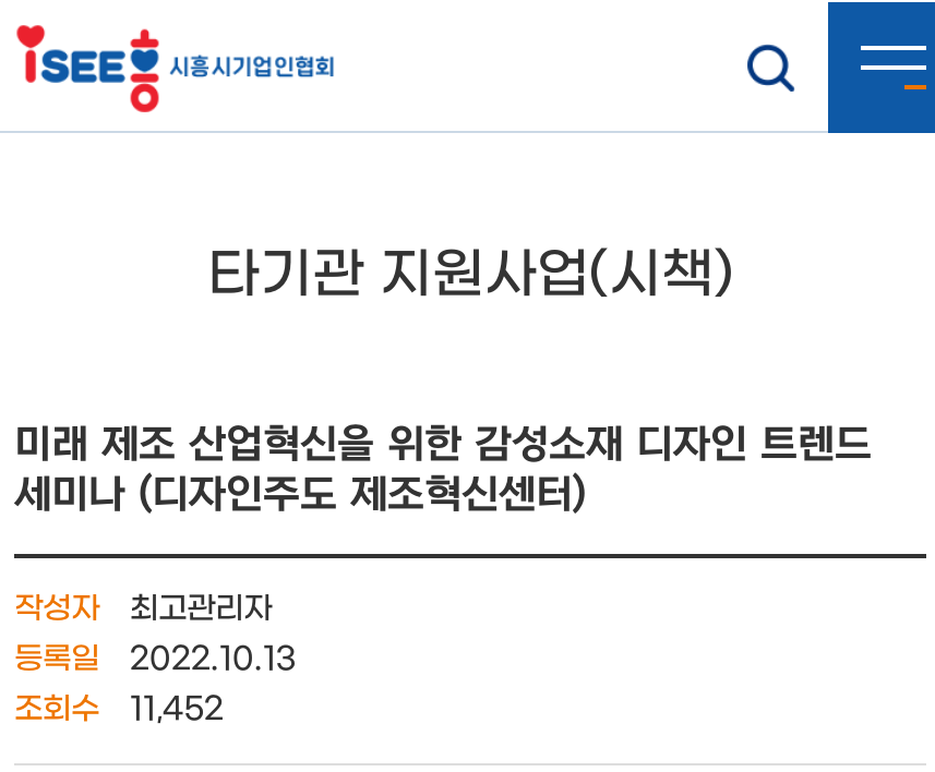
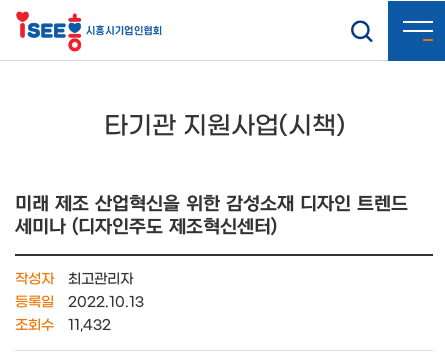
- 조회수 11,452
+ 조회수 11,432
